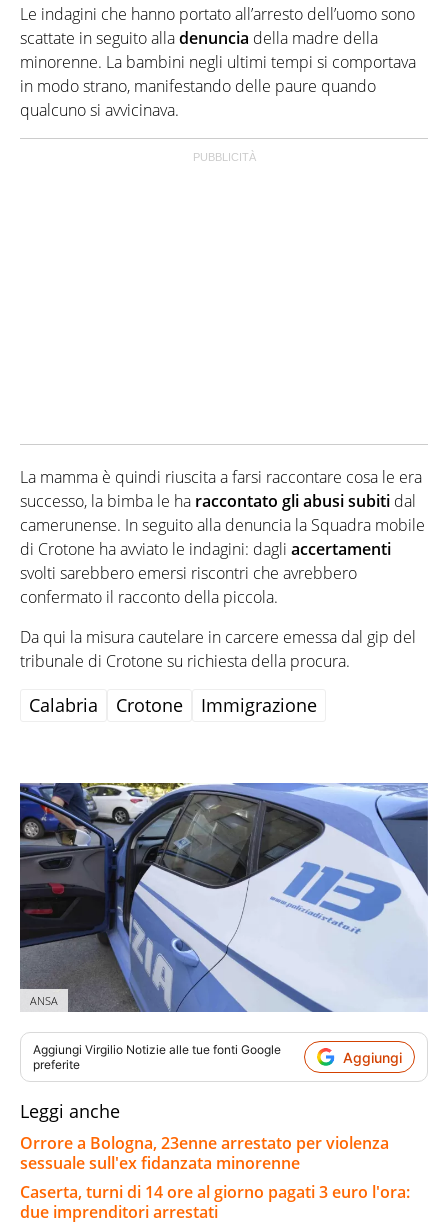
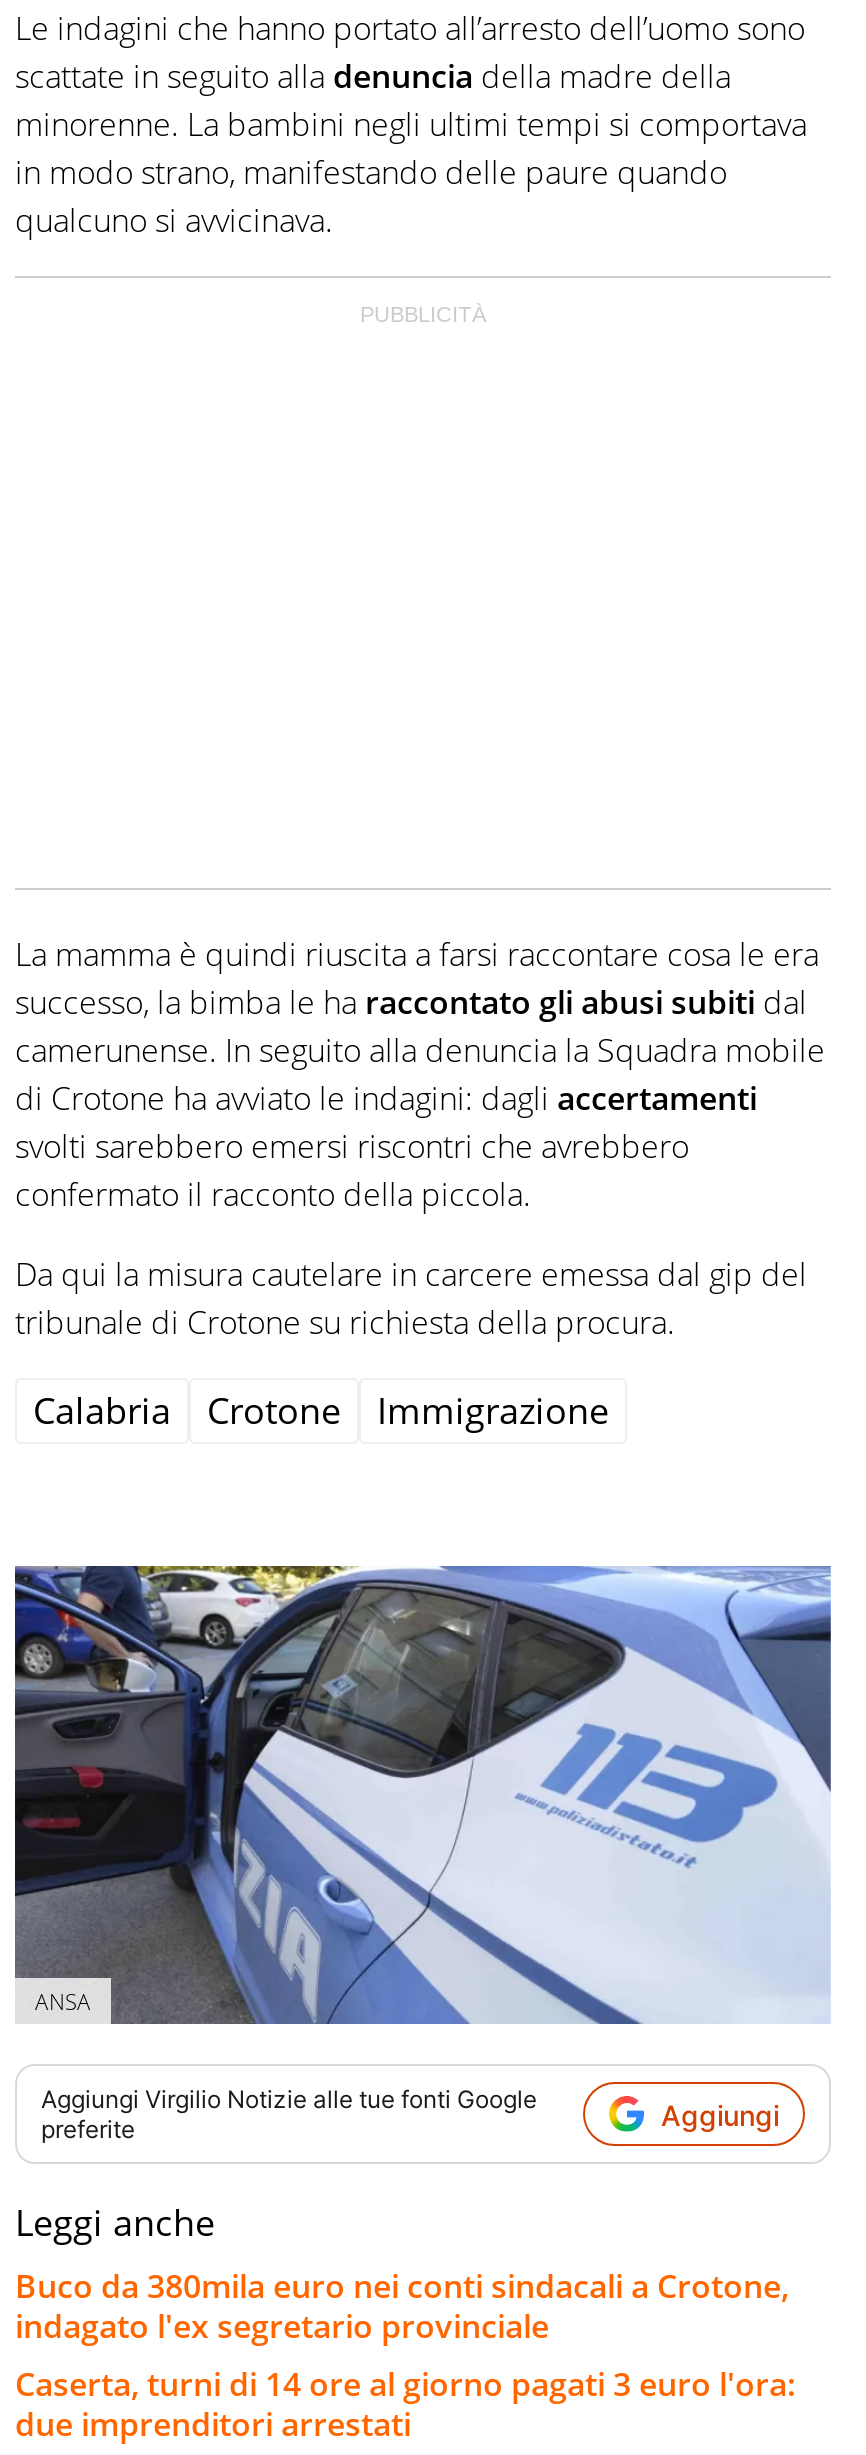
- Orrore a Bologna, 23enne arrestato per violenza
- sessuale sull'ex fidanzata minorenne
+ Buco da 380mila euro nei conti sindacali a Crotone,
+ indagato l'ex segretario provinciale
